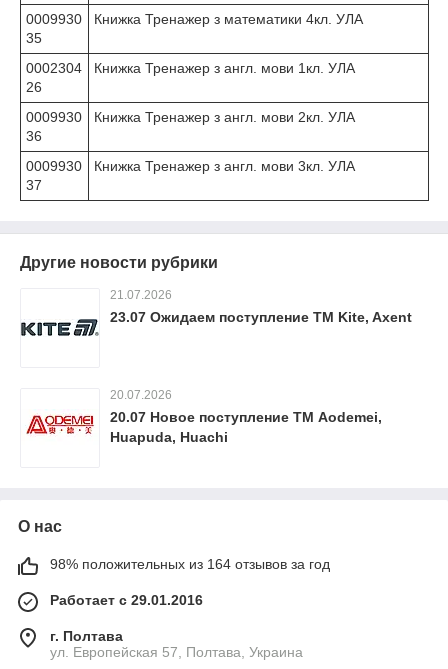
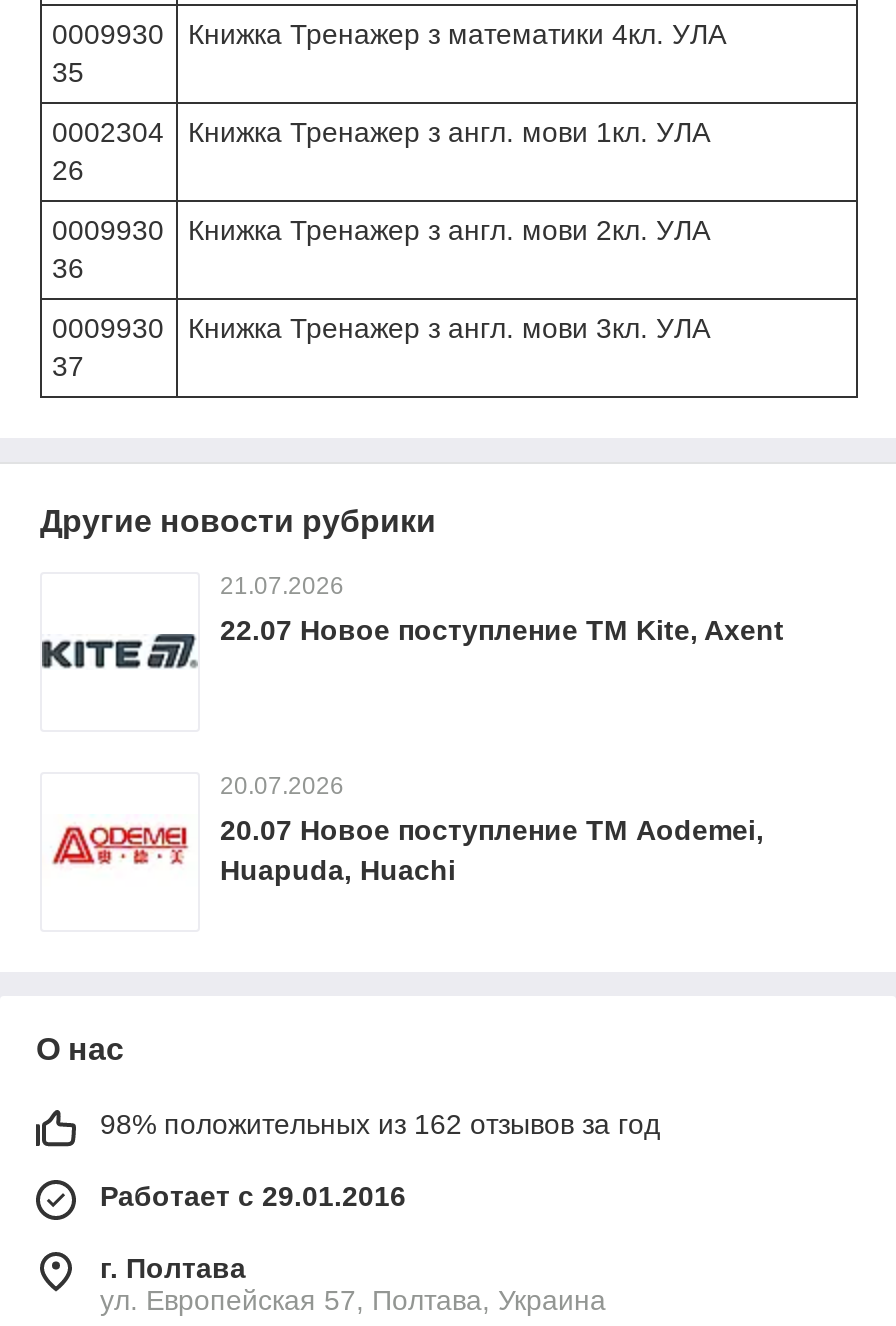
- 23.07 Ожидаем поступление ТМ Kite, Axent
+ 22.07 Новое поступление ТМ Kite, Axent

- 98% положительных из 164 отзывов за год
+ 98% положительных из 162 отзывов за год
